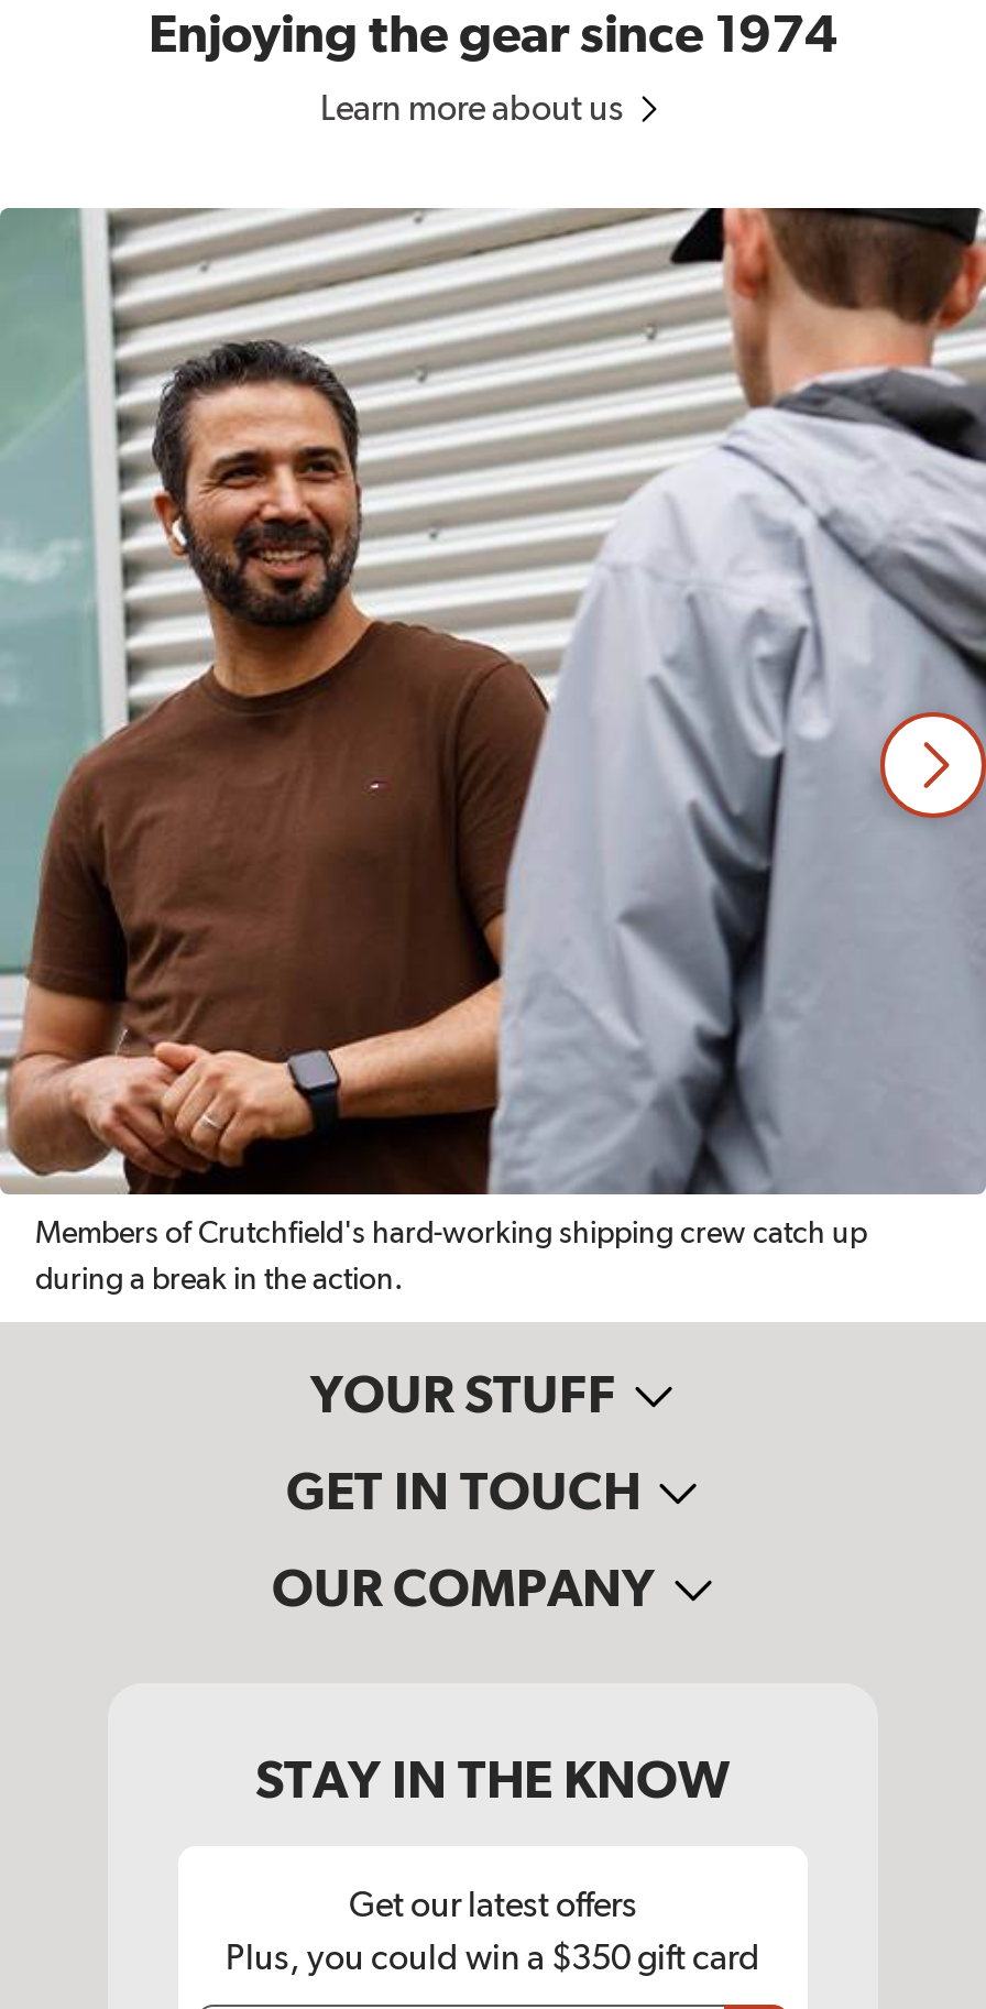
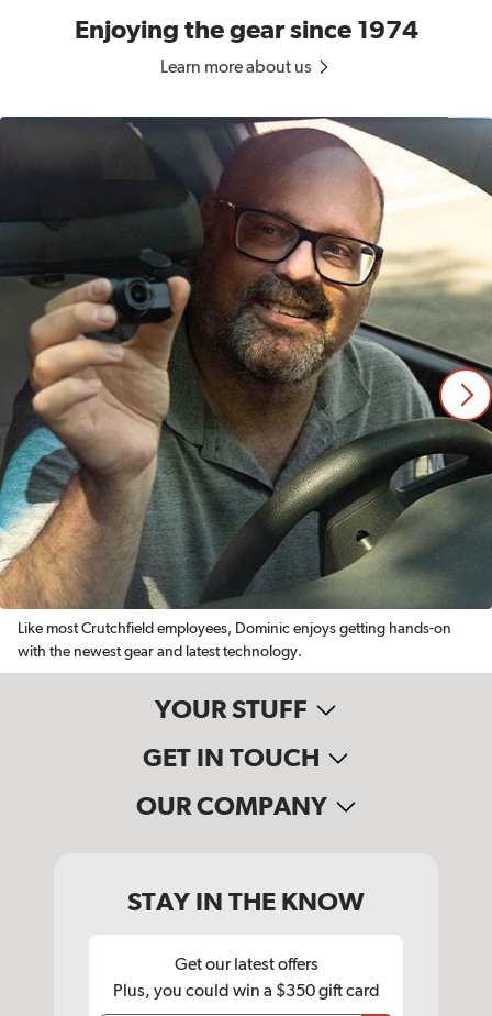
- [image]
- Members of Crutchfield's hard-working shipping crew catch up
+ [image]
+ Like most Crutchfield employees, Dominic enjoys getting hands-on

- during a break in the action.
+ with the newest gear and latest technology.
